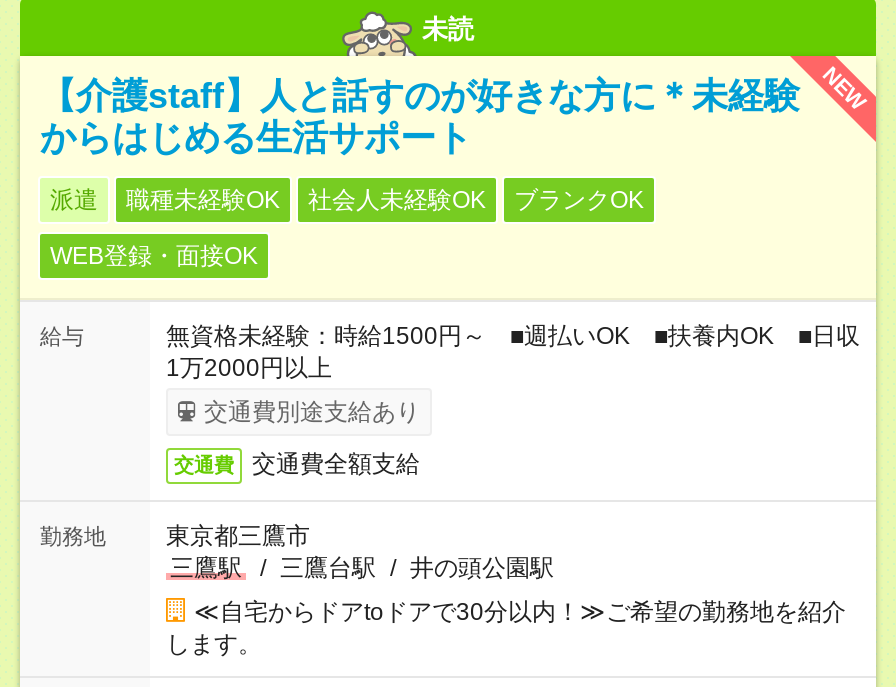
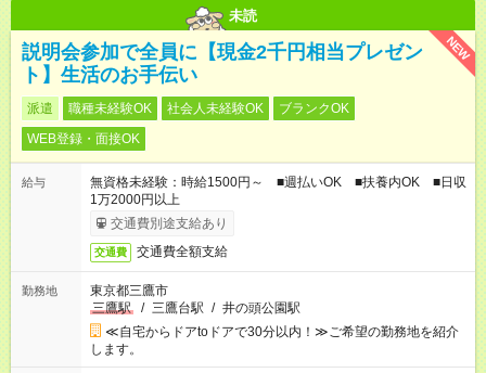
- 【介護staff】人と話すのが好きな方に＊未経験
- からはじめる生活サポート
+ 説明会参加で全員に【現金2千円相当プレゼン
+ ト】生活のお手伝い
